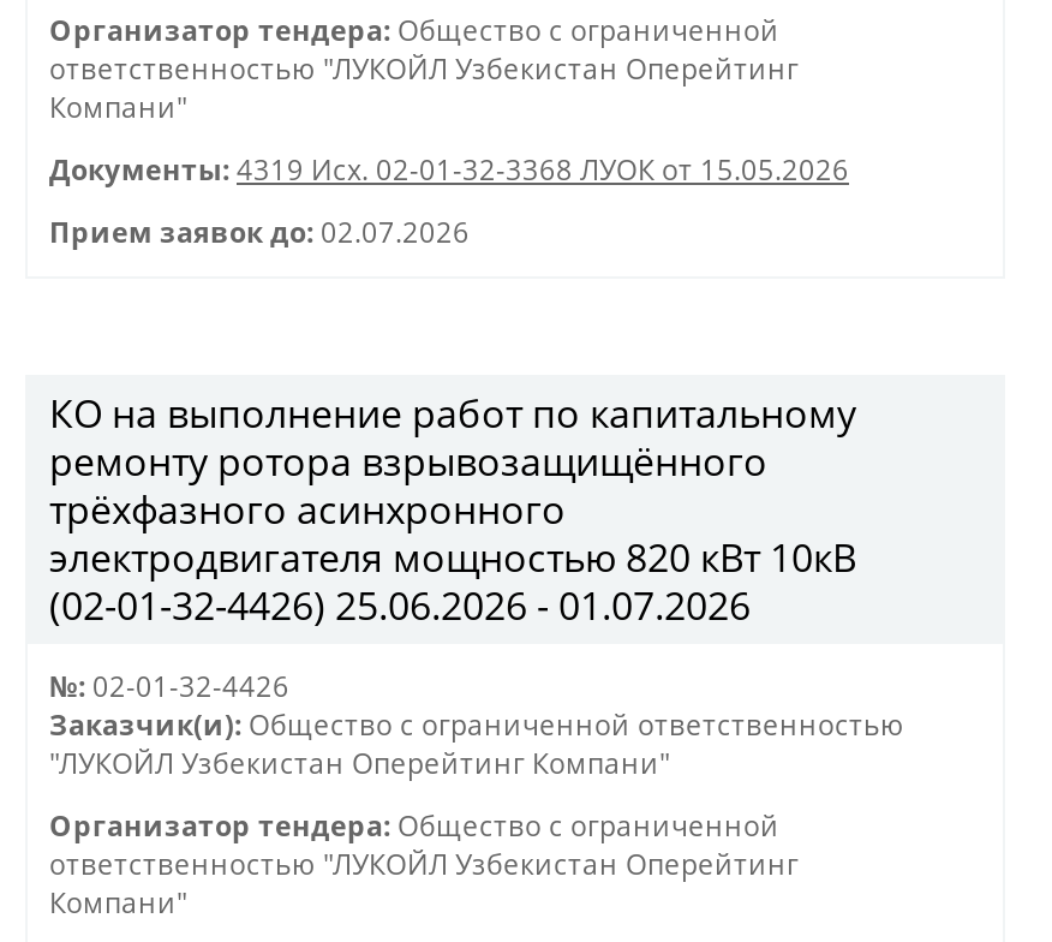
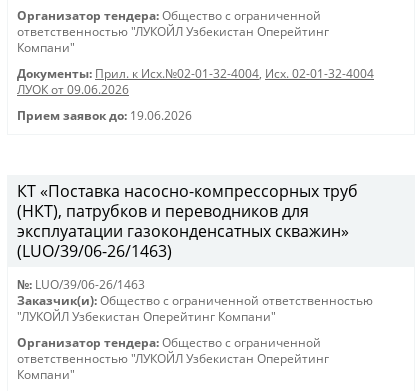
- Документы: 4319 Исх. 02-01-32-3368 ЛУОК от 15.05.2026
+ Документы: Прил. к Исх.№02-01-32-4004, Исх. 02-01-32-4004
+ ЛУОК от 09.06.2026

- Прием заявок до: 02.07.2026
+ Прием заявок до: 19.06.2026

- КО на выполнение работ по капитальному
- ремонту ротора взрывозащищённого
- трёхфазного асинхронного
- электродвигателя мощностью 820 кВт 10кВ
- (02-01-32-4426) 25.06.2026 - 01.07.2026
+ КТ «Поставка насосно-компрессорных труб
+ (НКТ), патрубков и переводников для
+ эксплуатации газоконденсатных скважин»
+ (LUO/39/06-26/1463)

- №: 02-01-32-4426
+ №: LUO/39/06-26/1463
